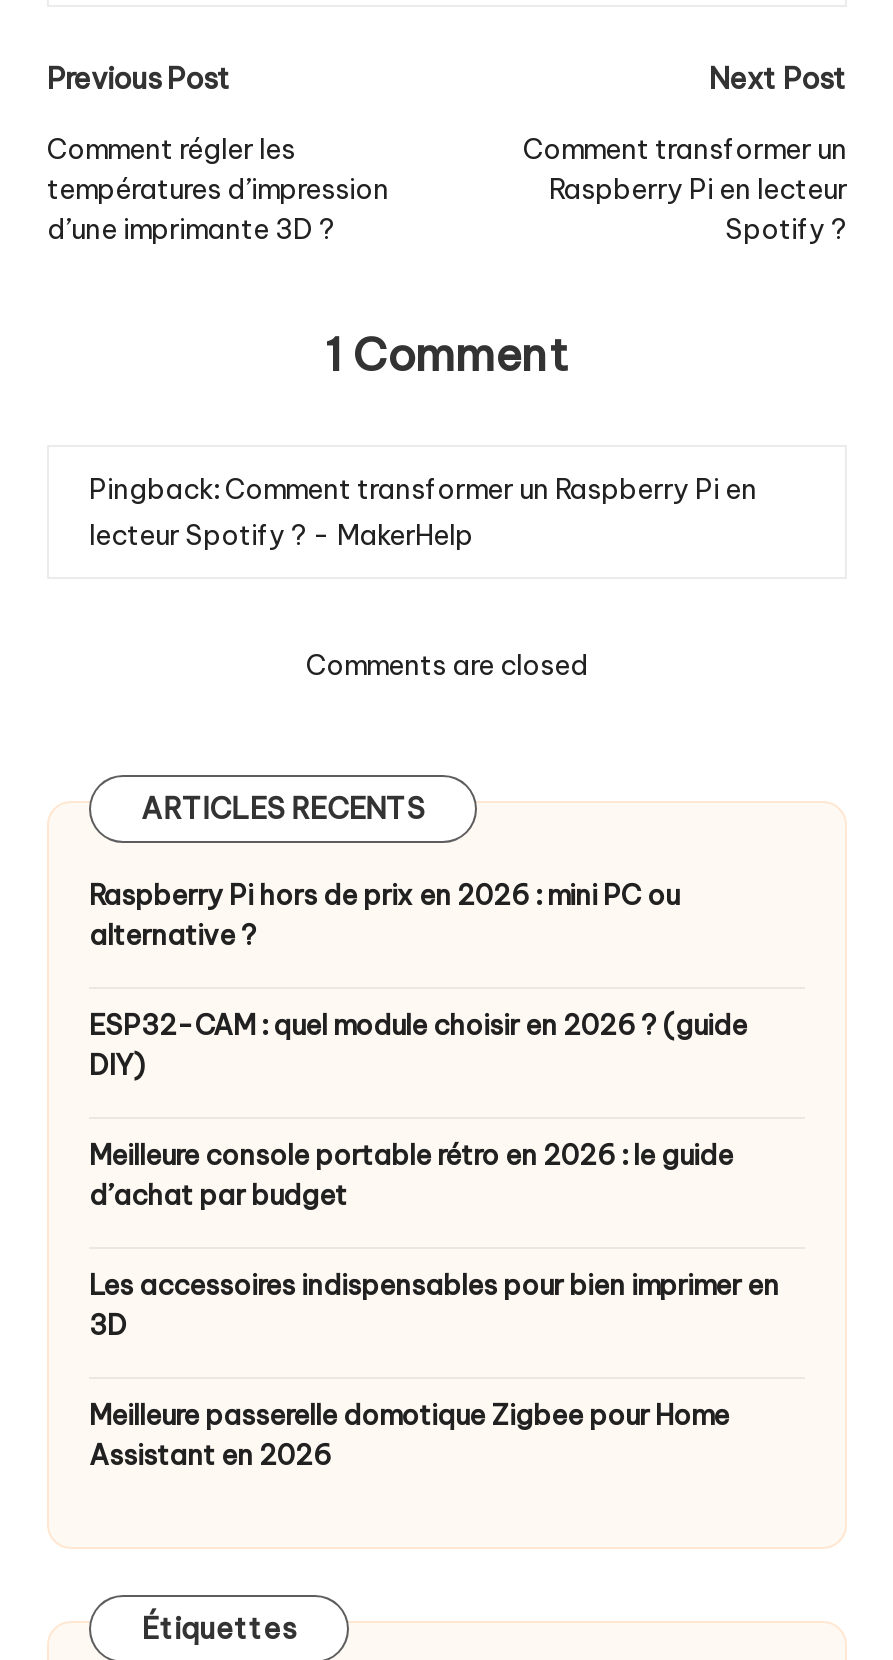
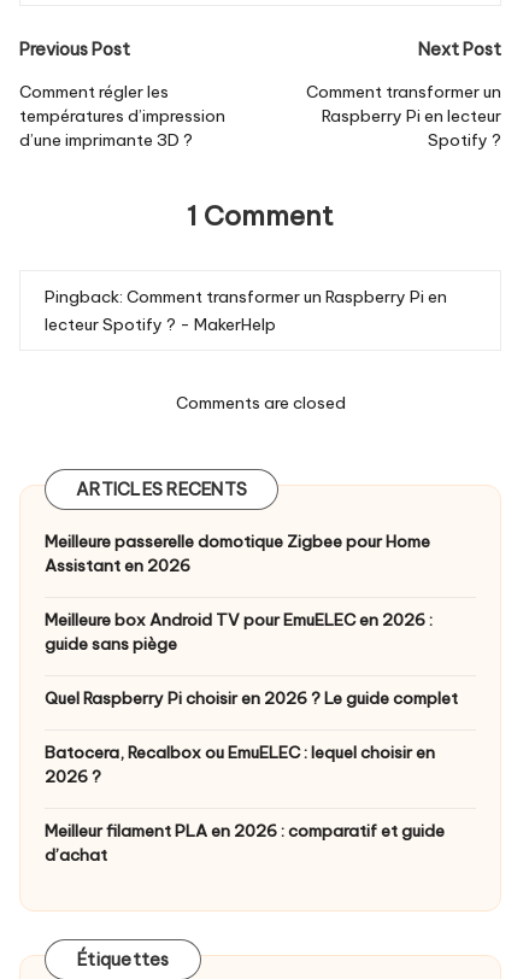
- Raspberry Pi hors de prix en 2026 : mini PC ou
- alternative ?
- ESP32-CAM : quel module choisir en 2026 ? (guide
- DIY)
- Meilleure console portable rétro en 2026 : le guide
- d’achat par budget
- Les accessoires indispensables pour bien imprimer en
- 3D

moved up: Meilleure passerelle domotique Zigbee pour Home | Assistant en 2026

+ Meilleure box Android TV pour EmuELEC en 2026 :
+ guide sans piège
+ Quel Raspberry Pi choisir en 2026 ? Le guide complet
+ Batocera, Recalbox ou EmuELEC : lequel choisir en
+ 2026 ?
+ Meilleur filament PLA en 2026 : comparatif et guide
+ d’achat
